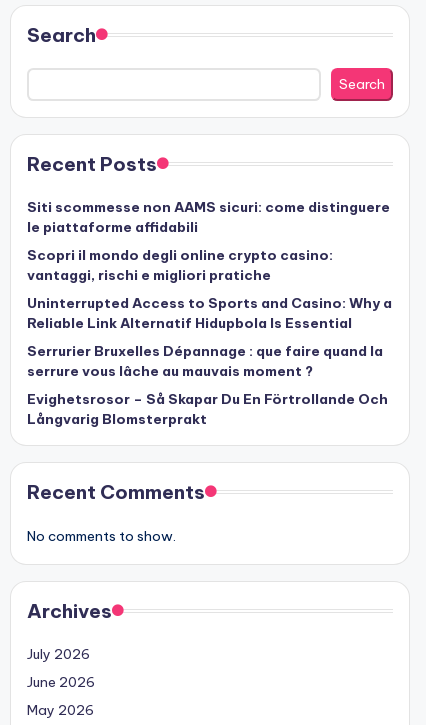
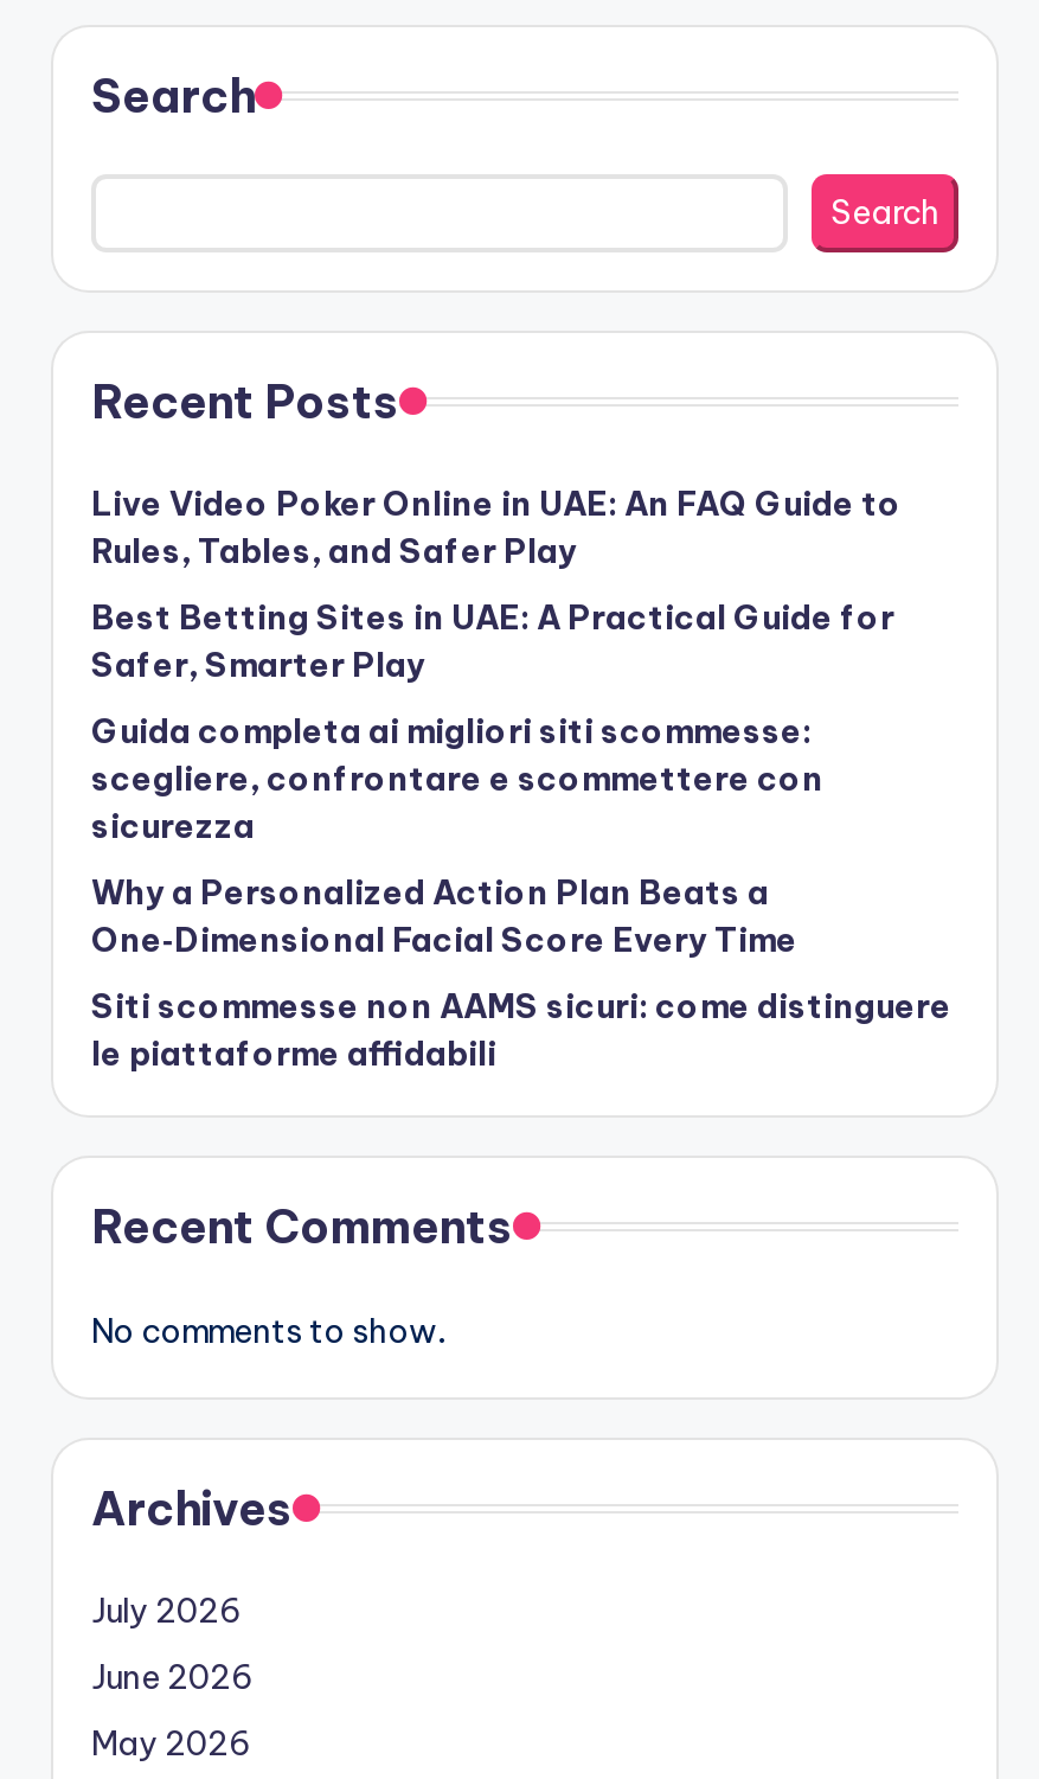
+ Live Video Poker Online in UAE: An FAQ Guide to
+ Rules, Tables, and Safer Play
+ Best Betting Sites in UAE: A Practical Guide for
+ Safer, Smarter Play
+ Guida completa ai migliori siti scommesse:
+ scegliere, confrontare e scommettere con
+ sicurezza
+ Why a Personalized Action Plan Beats a
+ One‑Dimensional Facial Score Every Time

moved down: Siti scommesse non AAMS sicuri: come distinguere | le piattaforme affidabili

- Scopri il mondo degli online crypto casino:
- vantaggi, rischi e migliori pratiche
- Uninterrupted Access to Sports and Casino: Why a
- Reliable Link Alternatif Hidupbola Is Essential
- Serrurier Bruxelles Dépannage : que faire quand la
- serrure vous lâche au mauvais moment ?
- Evighetsrosor – Så Skapar Du En Förtrollande Och
- Långvarig Blomsterprakt
